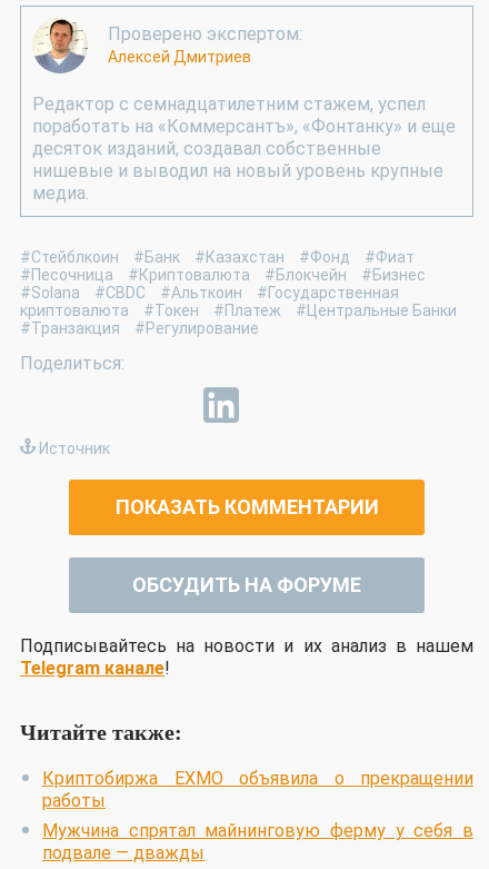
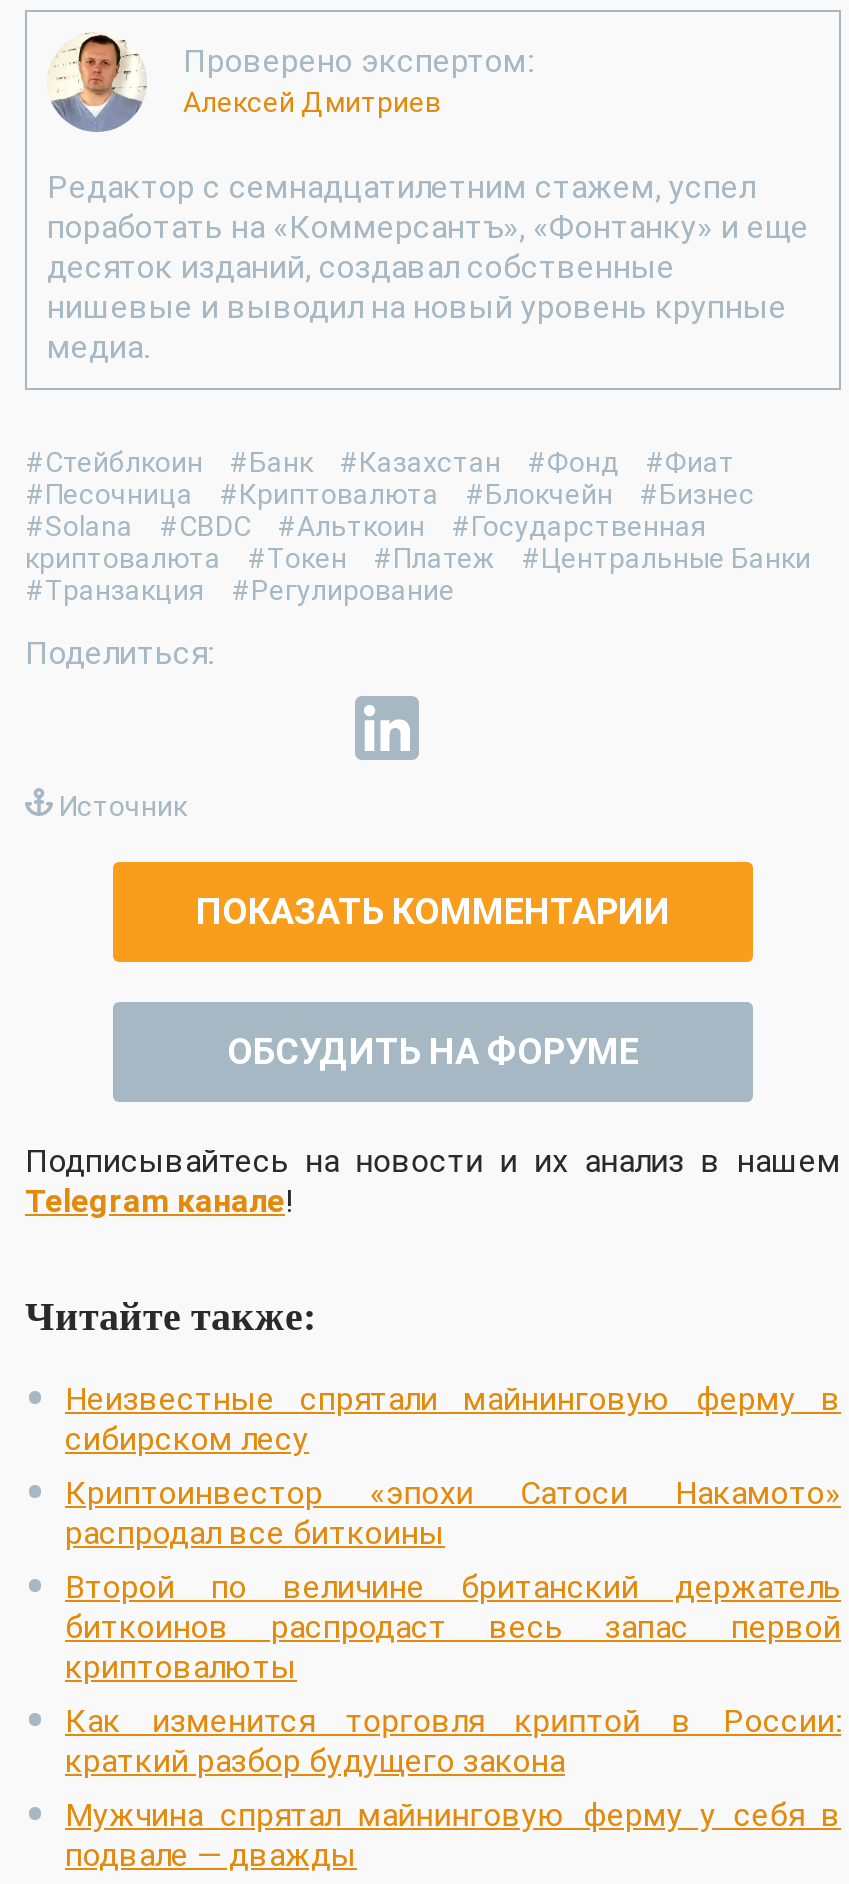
- Криптобиржа EXMO объявила о прекращении
- работы
+ Неизвестные спрятали майнинговую ферму в
+ сибирском лесу
+ Криптоинвестор «эпохи Сатоси Накамото»
+ распродал все биткоины
+ Второй по величине британский держатель
+ биткоинов распродаст весь запас первой
+ криптовалюты
+ Как изменится торговля криптой в России:
+ краткий разбор будущего закона
